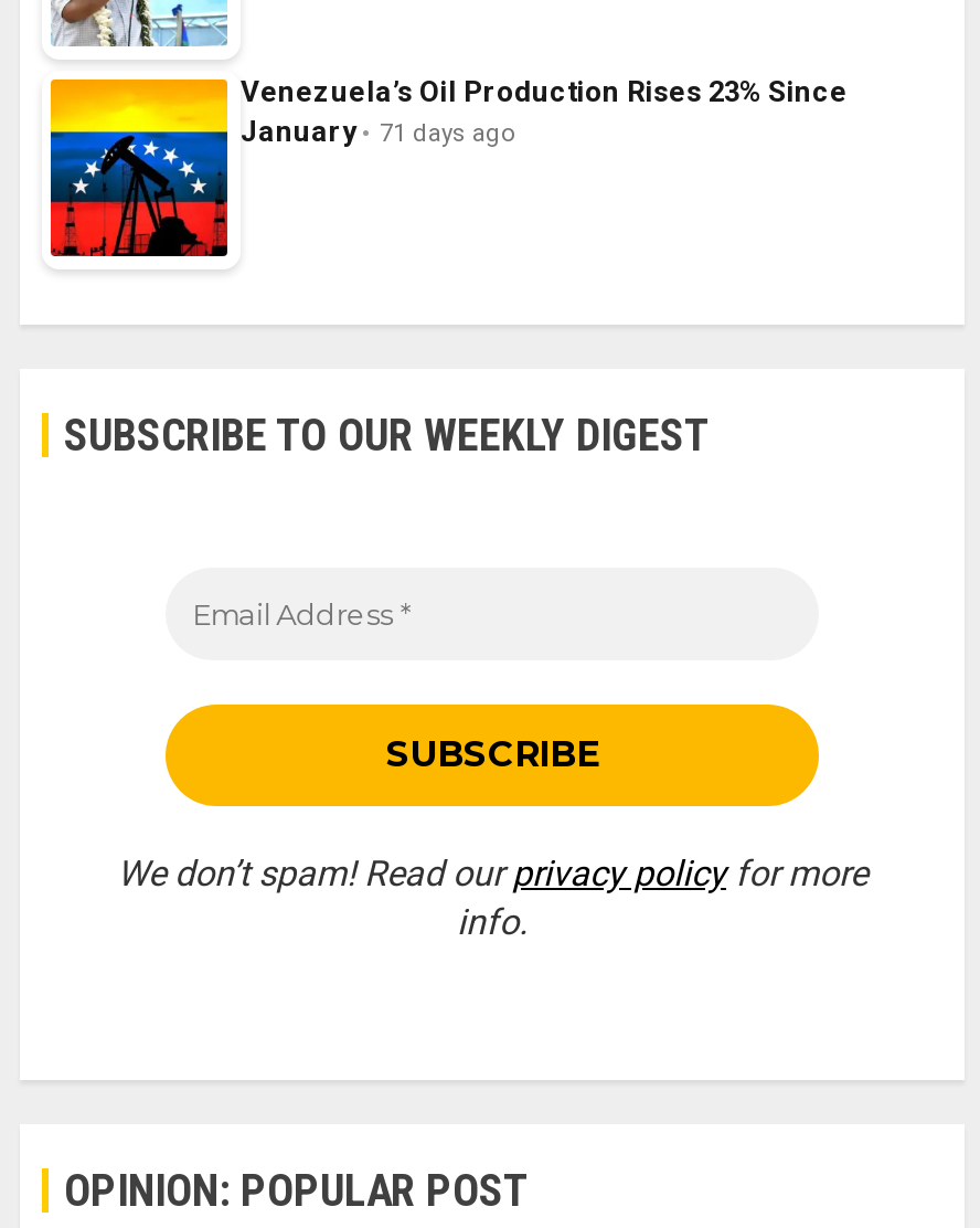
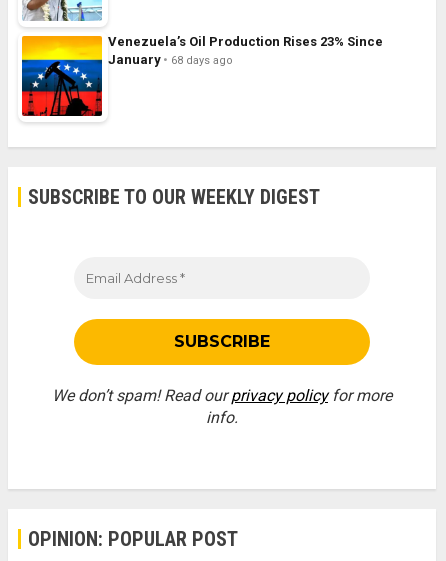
- January 71 days ago
+ January 68 days ago
